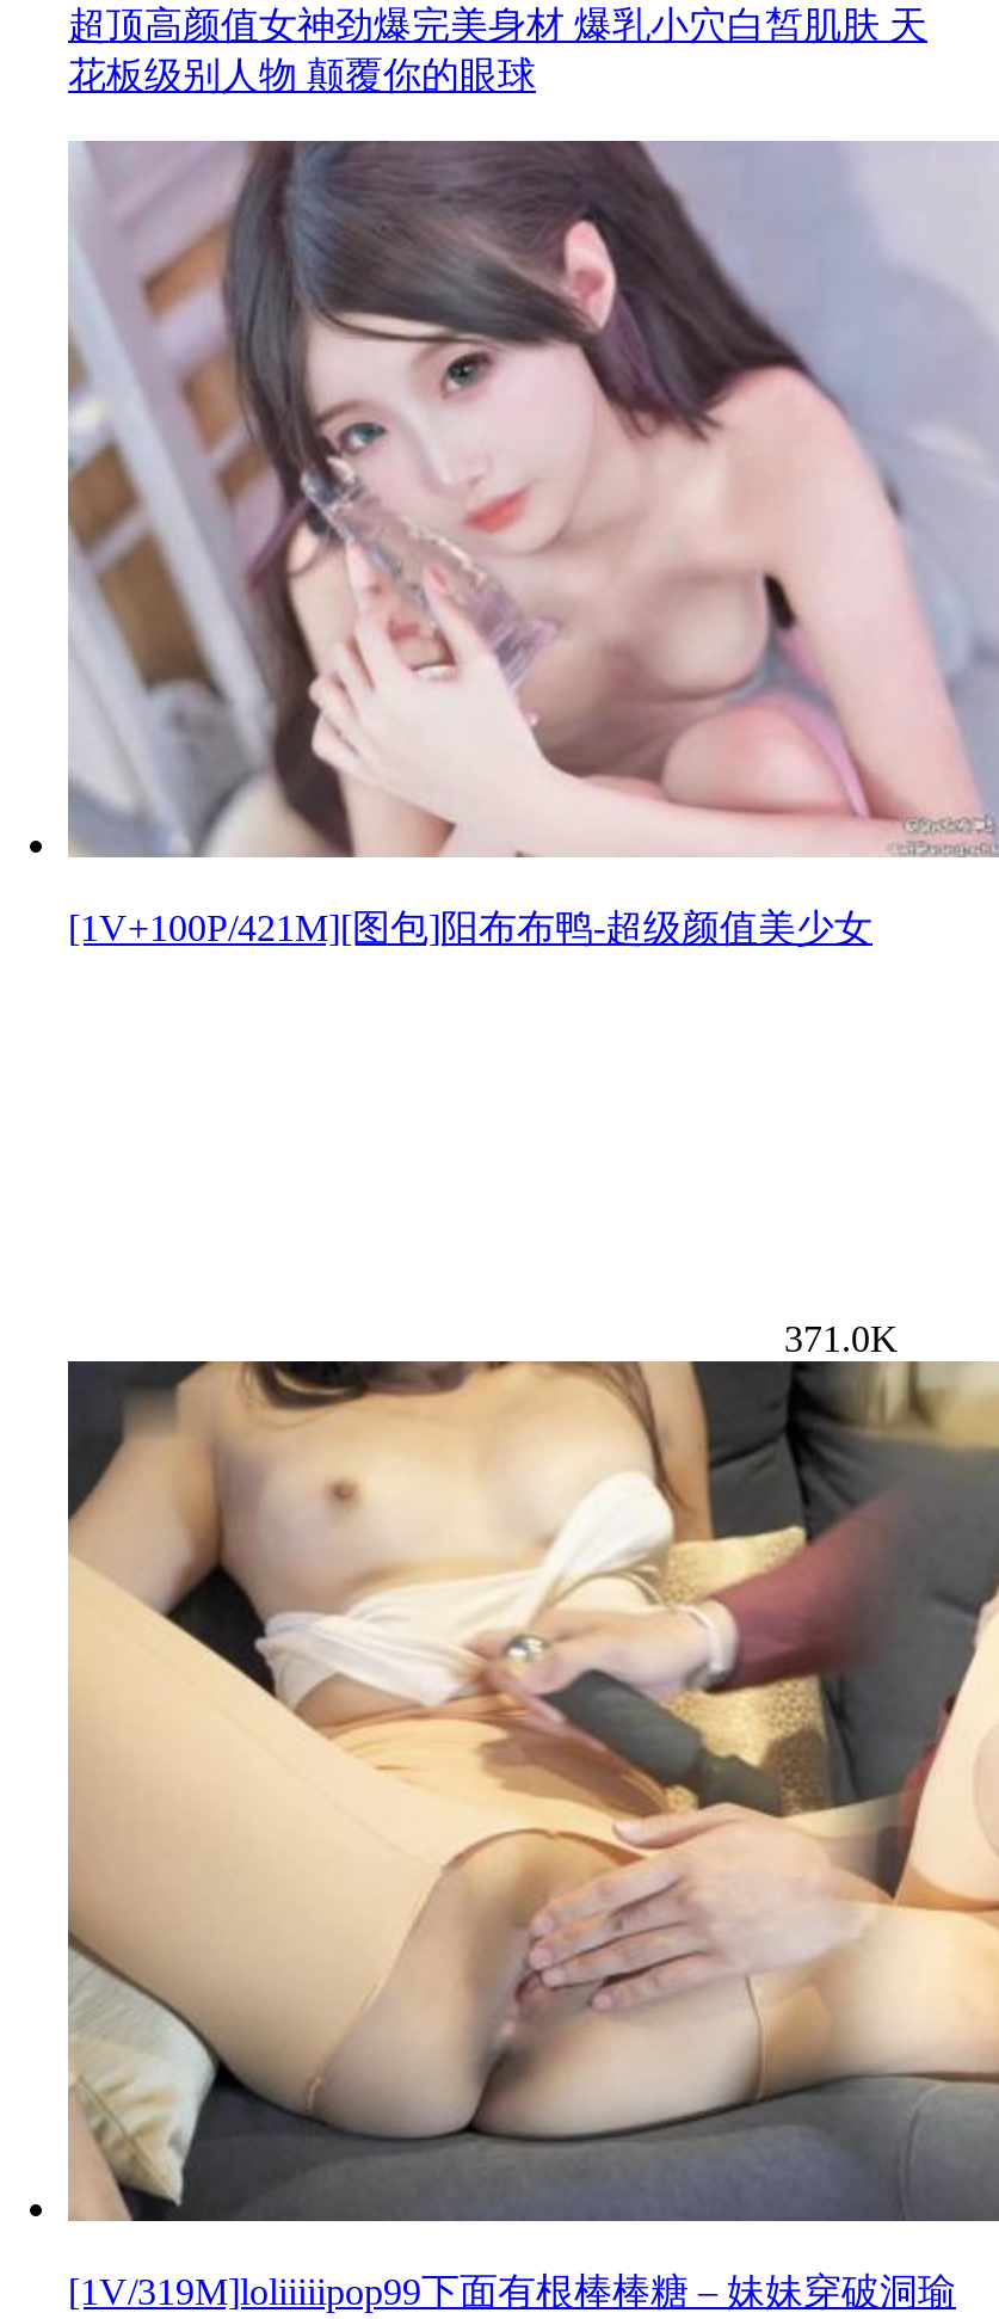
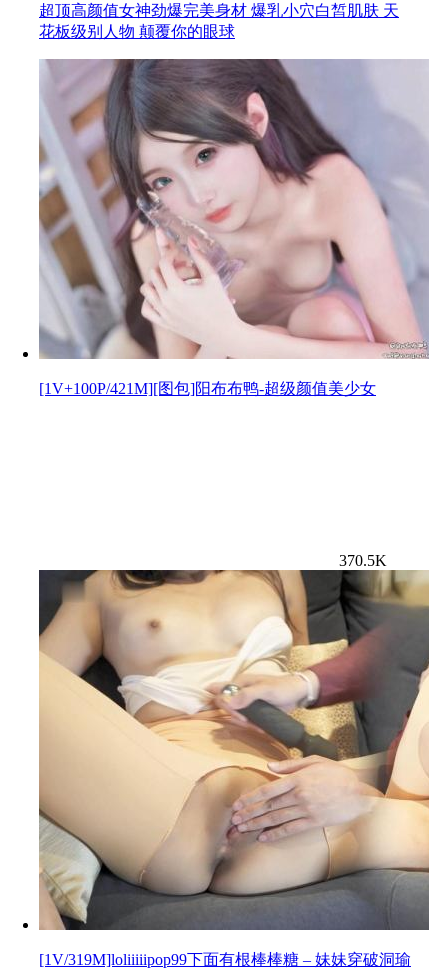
- 371.0K
+ 370.5K
